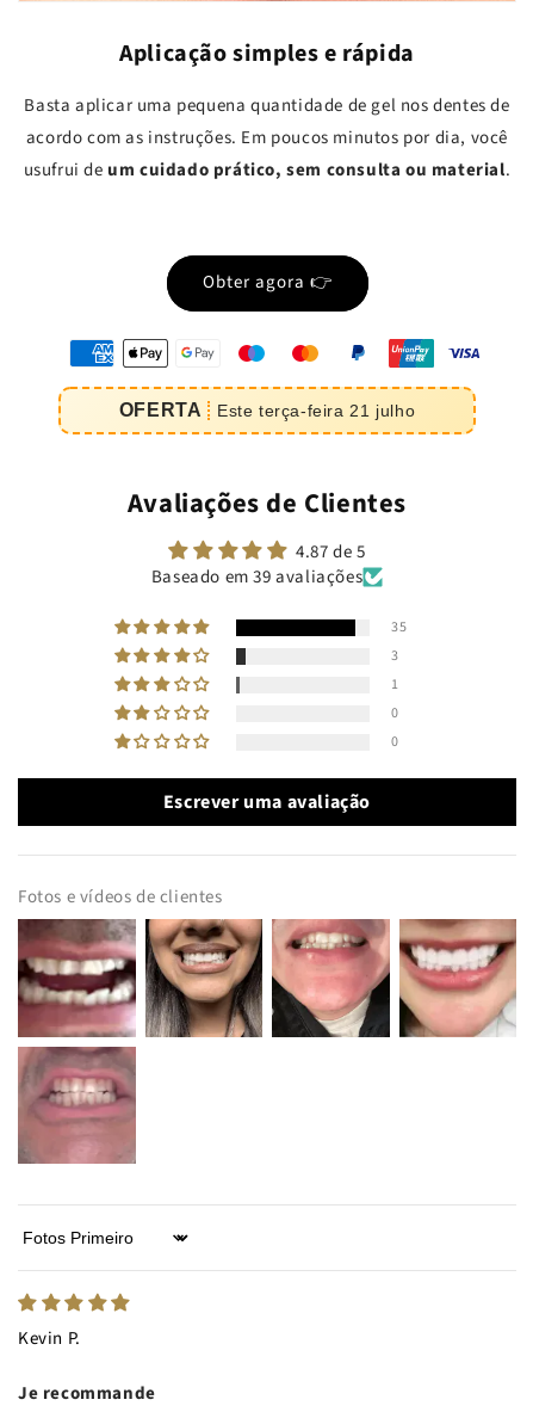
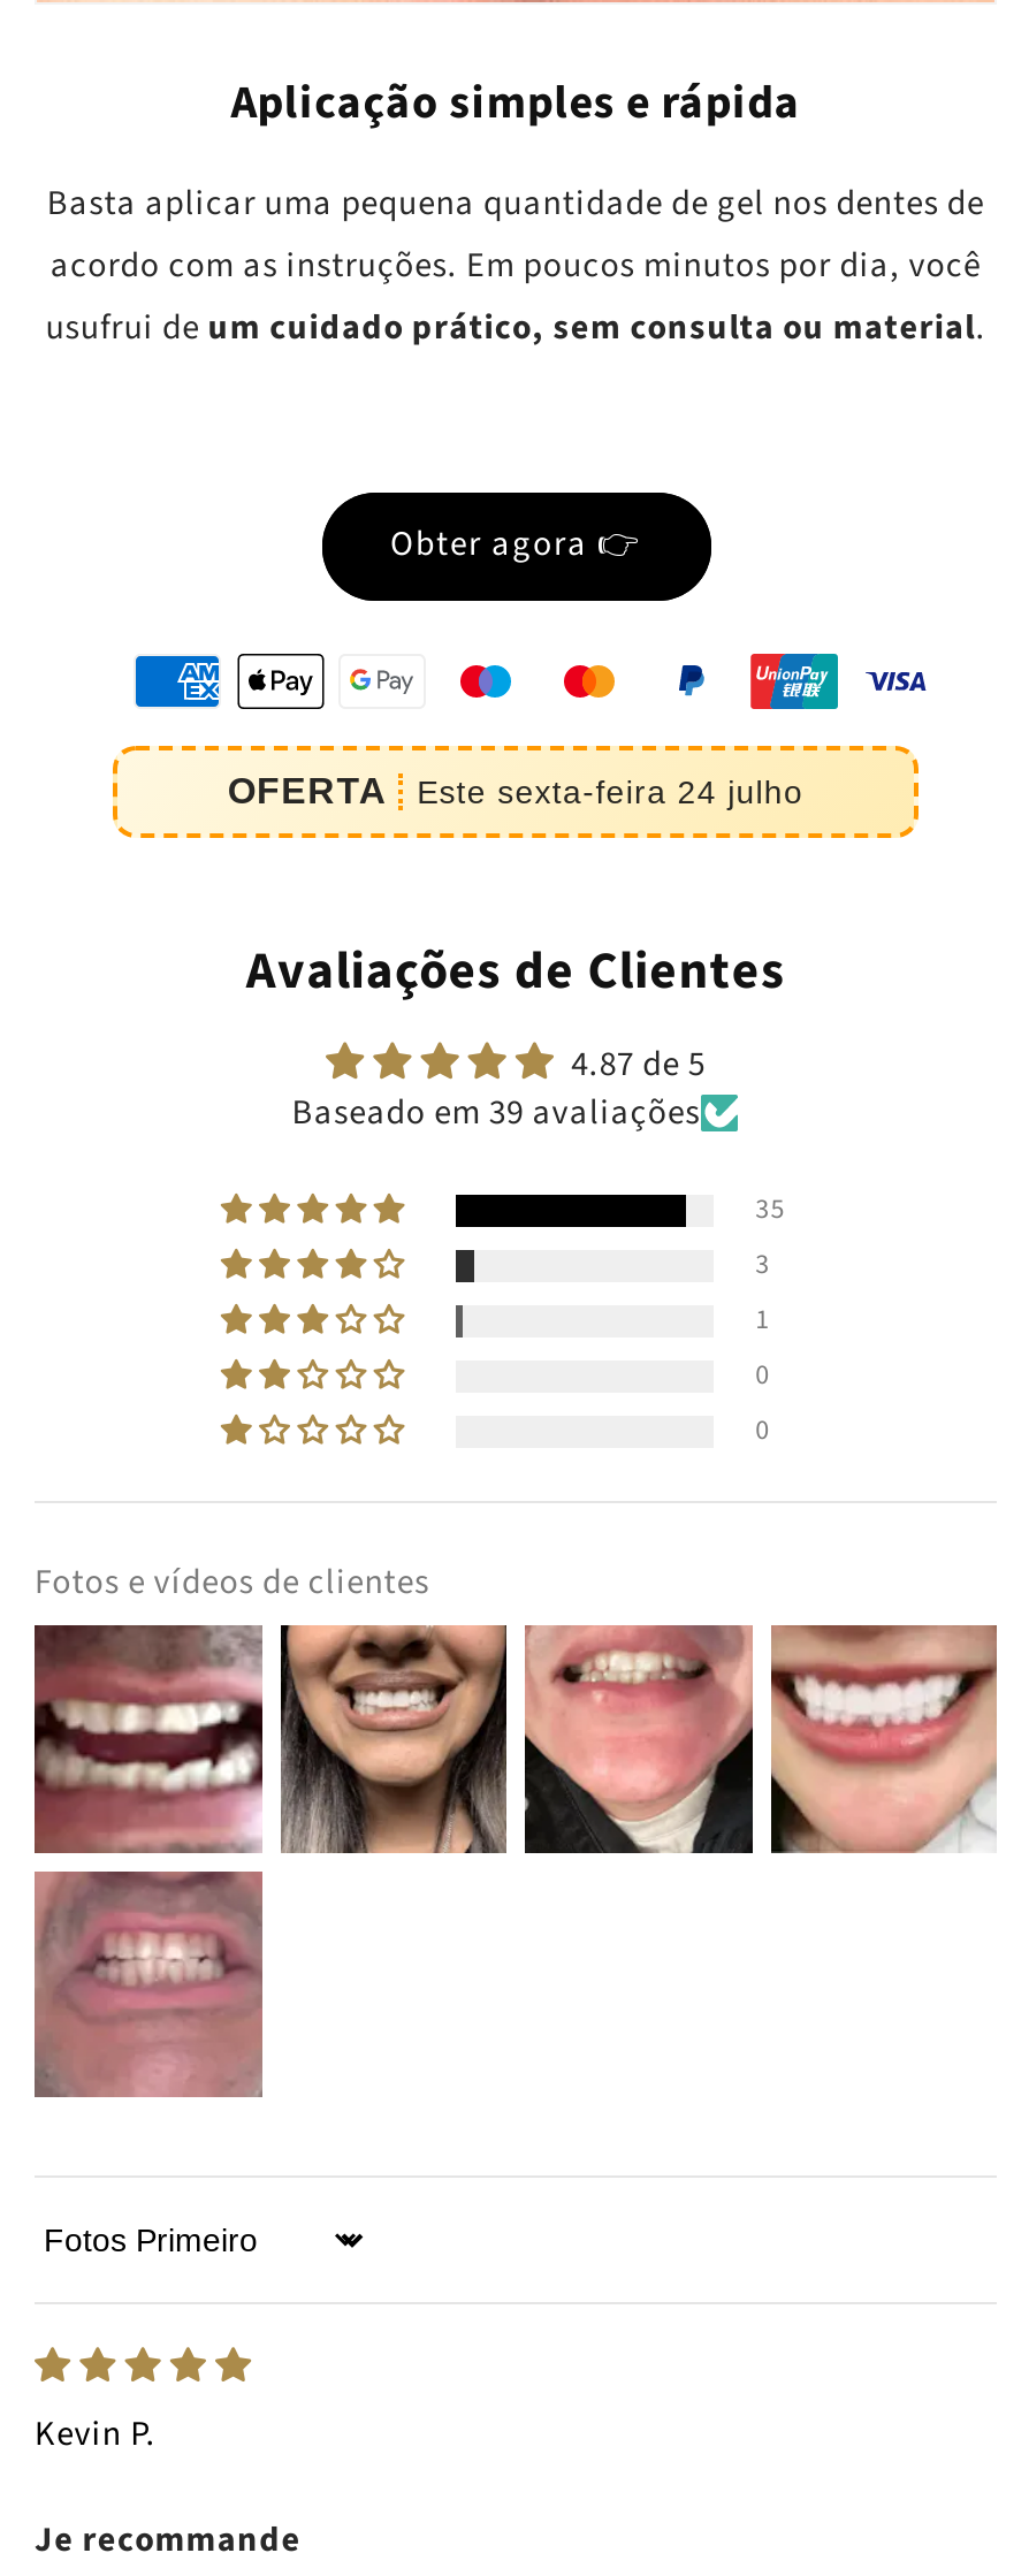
- Este terça-feira 21 julho
+ Este sexta-feira 24 julho

- Escrever uma avaliação
